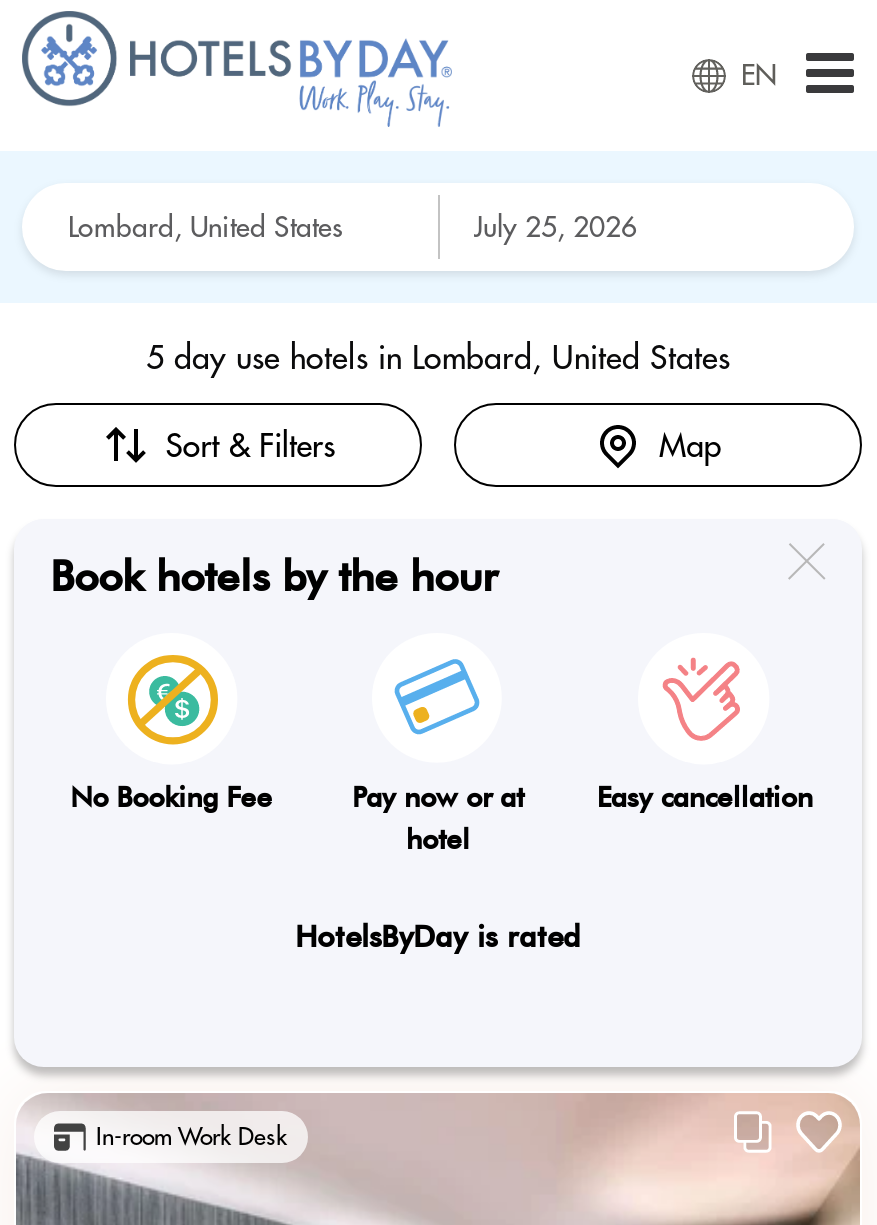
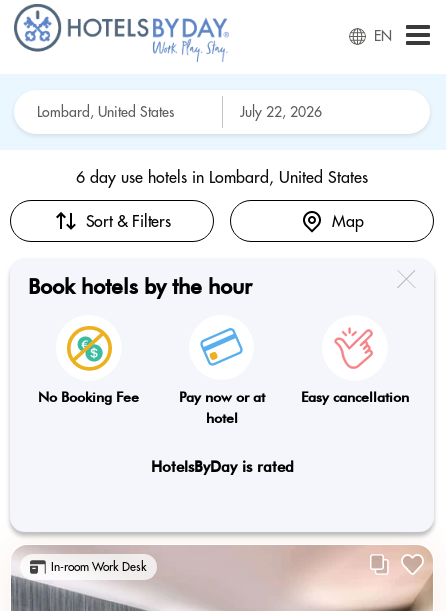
- 5 day use hotels in Lombard, United States
+ 6 day use hotels in Lombard, United States
